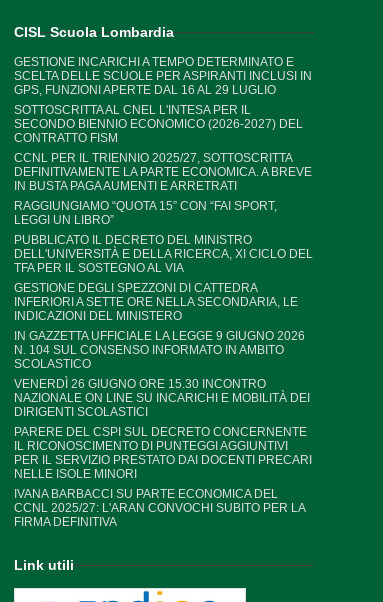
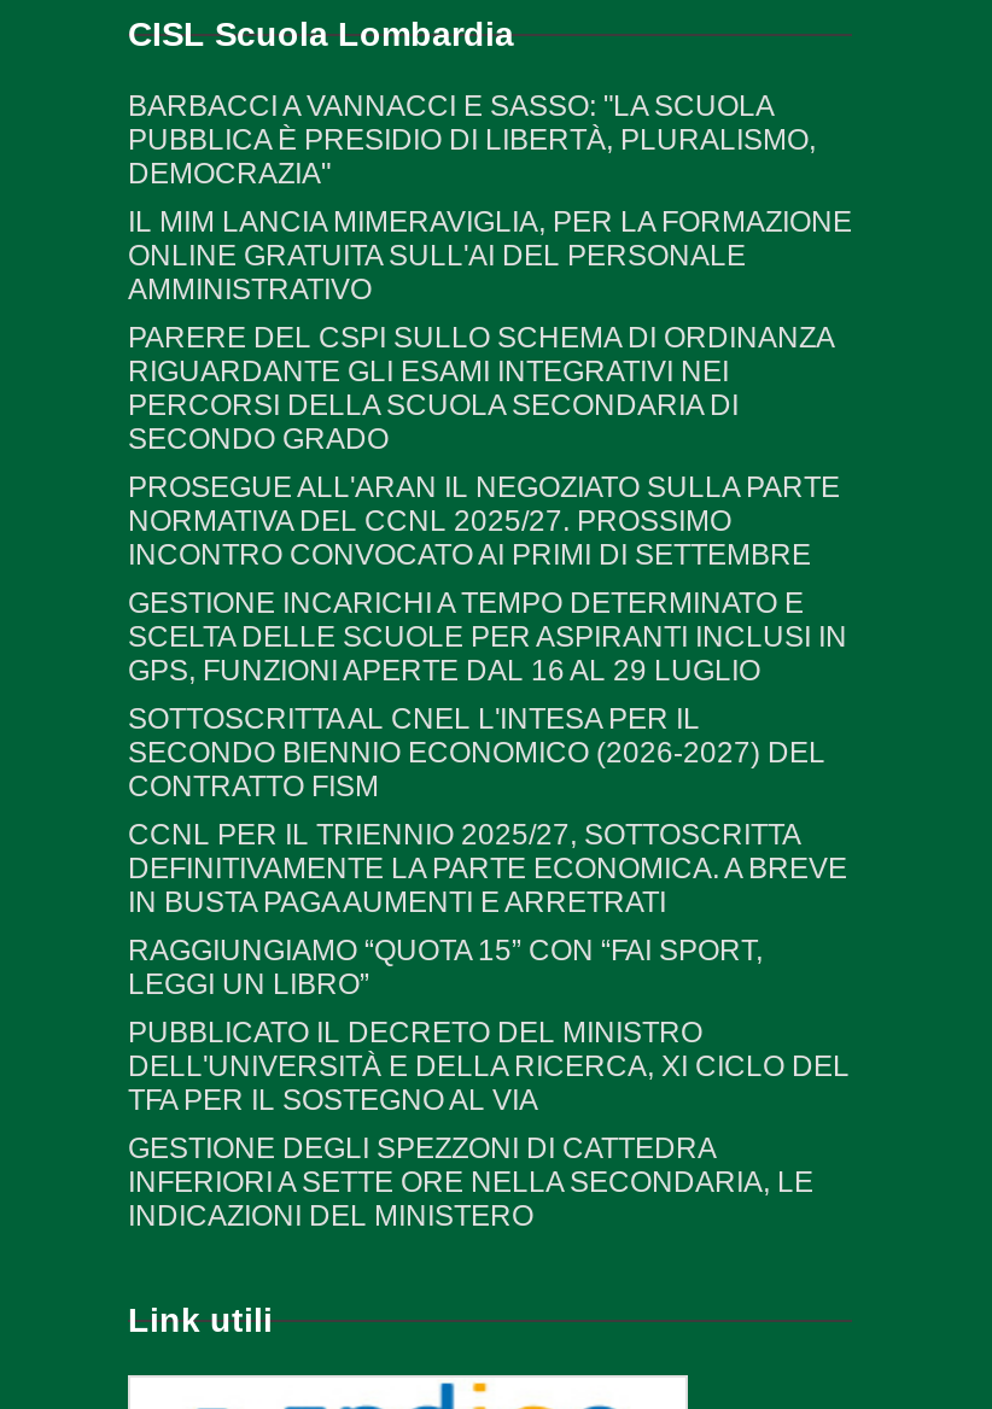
+ BARBACCI A VANNACCI E SASSO: "LA SCUOLA
+ PUBBLICA È PRESIDIO DI LIBERTÀ, PLURALISMO,
+ DEMOCRAZIA"
+ IL MIM LANCIA MIMERAVIGLIA, PER LA FORMAZIONE
+ ONLINE GRATUITA SULL'AI DEL PERSONALE
+ AMMINISTRATIVO
+ PARERE DEL CSPI SULLO SCHEMA DI ORDINANZA
+ RIGUARDANTE GLI ESAMI INTEGRATIVI NEI
+ PERCORSI DELLA SCUOLA SECONDARIA DI
+ SECONDO GRADO
+ PROSEGUE ALL'ARAN IL NEGOZIATO SULLA PARTE
+ NORMATIVA DEL CCNL 2025/27. PROSSIMO
+ INCONTRO CONVOCATO AI PRIMI DI SETTEMBRE

moved down: GESTIONE INCARICHI A TEMPO DETERMINATO E | SCELTA DELLE SCUOLE PER ASPIRANTI INCLUSI IN | GPS, FUNZIONI APERTE DAL 16 AL 29 LUGLIO | ... | INFERIORI A SETTE ORE NELLA SECONDARIA, LE | INDICAZIONI DEL MINISTERO

- IN GAZZETTA UFFICIALE LA LEGGE 9 GIUGNO 2026
- N. 104 SUL CONSENSO INFORMATO IN AMBITO
- SCOLASTICO
- VENERDÌ 26 GIUGNO ORE 15.30 INCONTRO
- NAZIONALE ON LINE SU INCARICHI E MOBILITÀ DEI
- DIRIGENTI SCOLASTICI
- PARERE DEL CSPI SUL DECRETO CONCERNENTE
- IL RICONOSCIMENTO DI PUNTEGGI AGGIUNTIVI
- PER IL SERVIZIO PRESTATO DAI DOCENTI PRECARI
- NELLE ISOLE MINORI
- IVANA BARBACCI SU PARTE ECONOMICA DEL
- CCNL 2025/27: L'ARAN CONVOCHI SUBITO PER LA
- FIRMA DEFINITIVA
